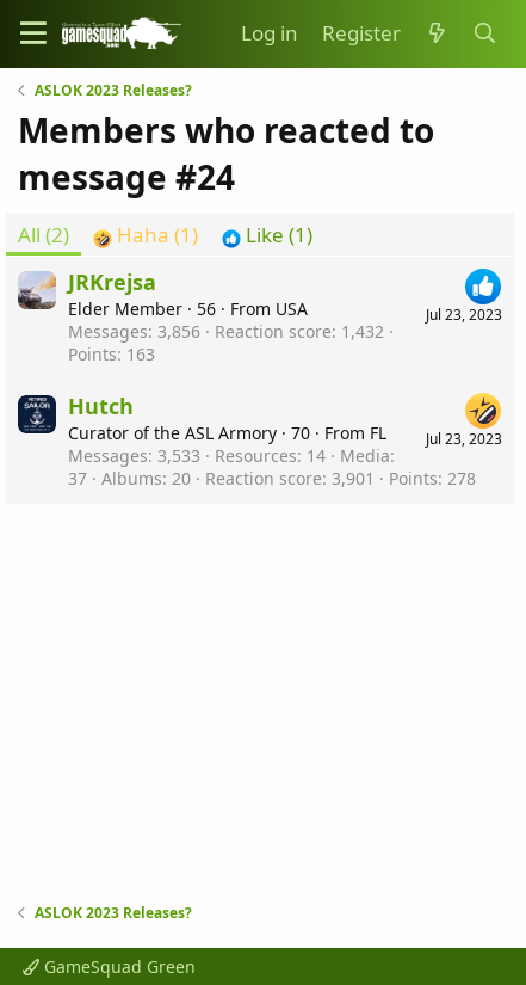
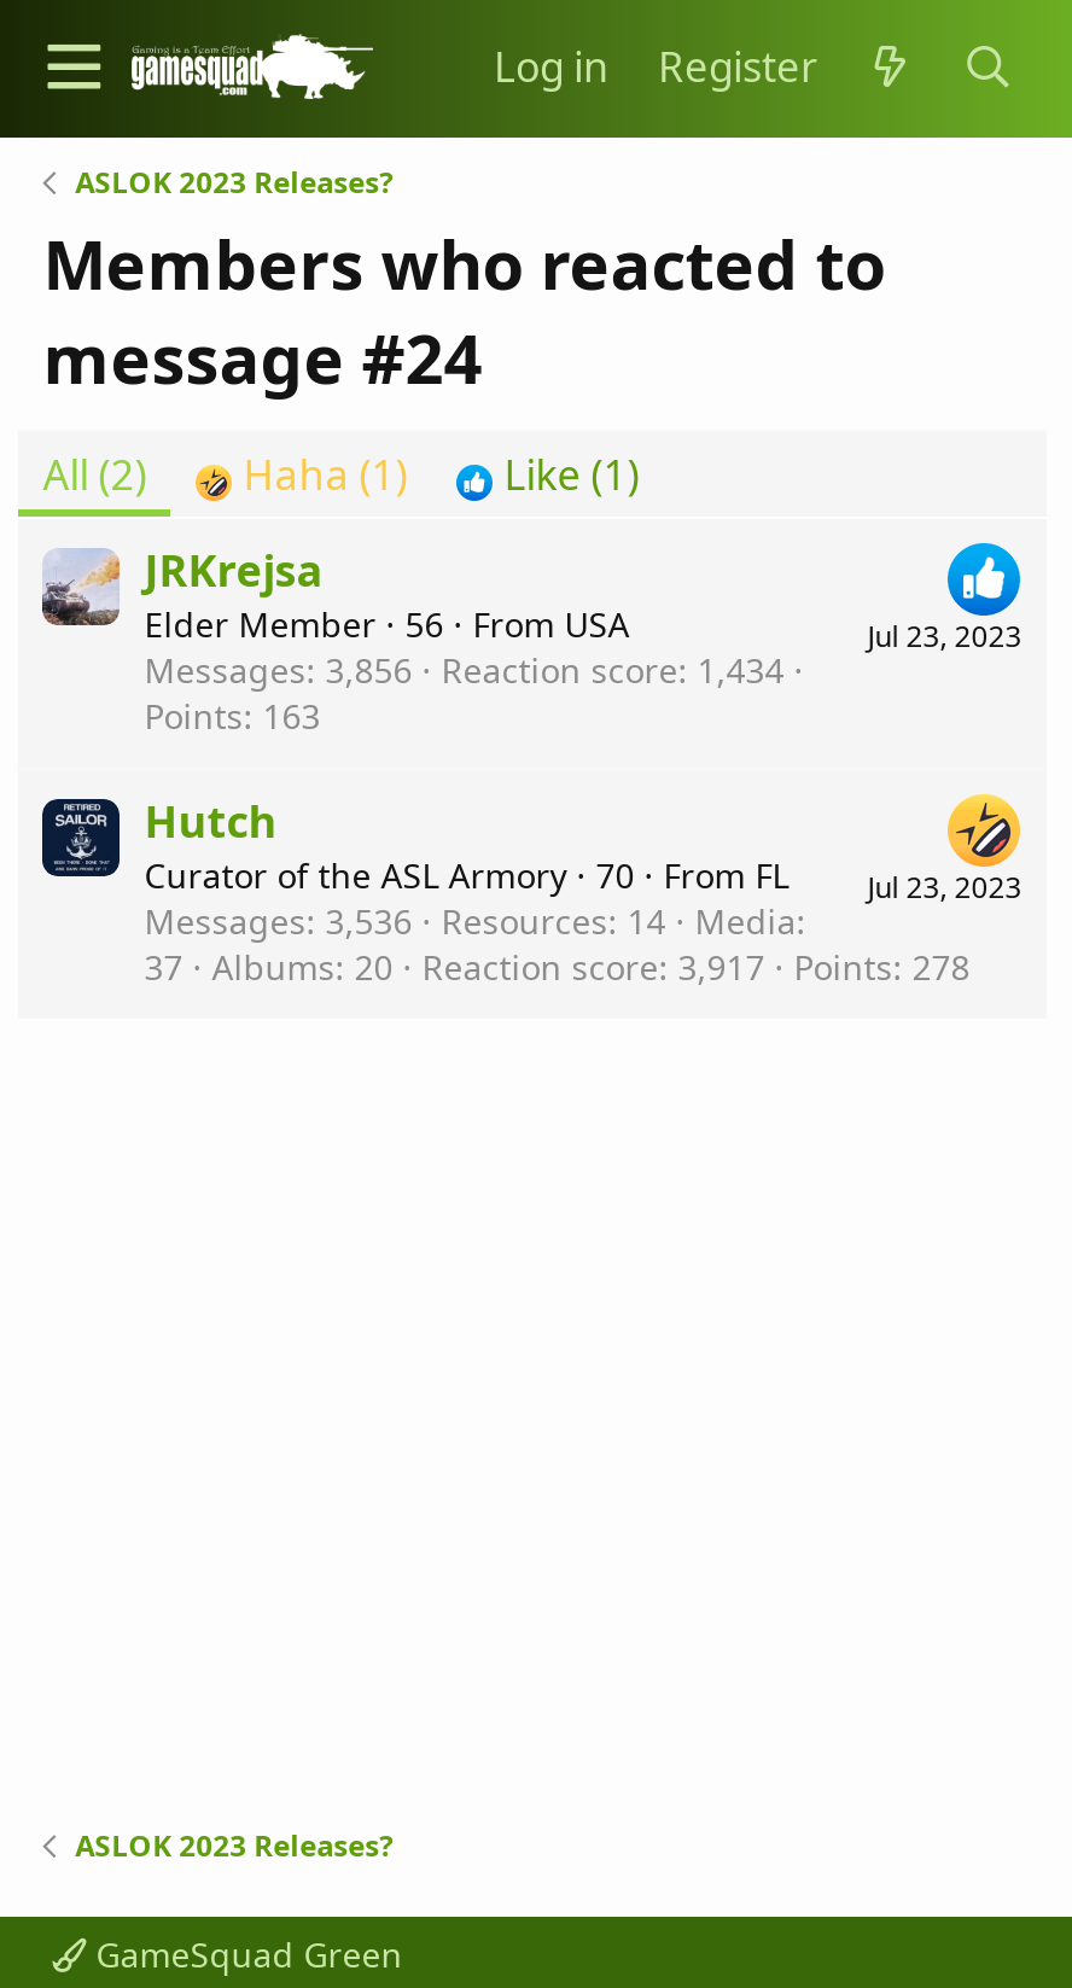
- Reaction score 1,432
+ Reaction score 1,434

- Messages 3,533 Resources 14 Media
+ Messages 3,536 Resources 14 Media

- Reaction score 3,901
+ Reaction score 3,917
